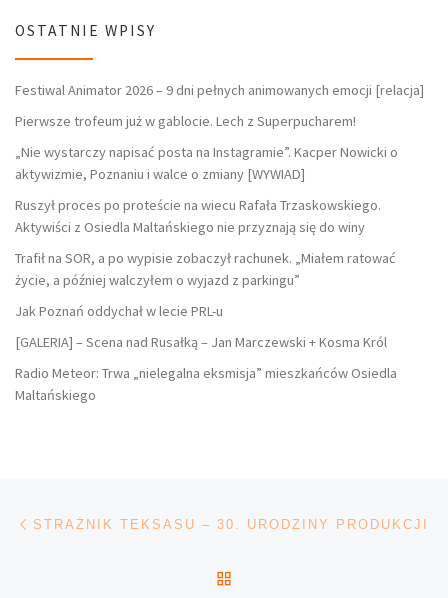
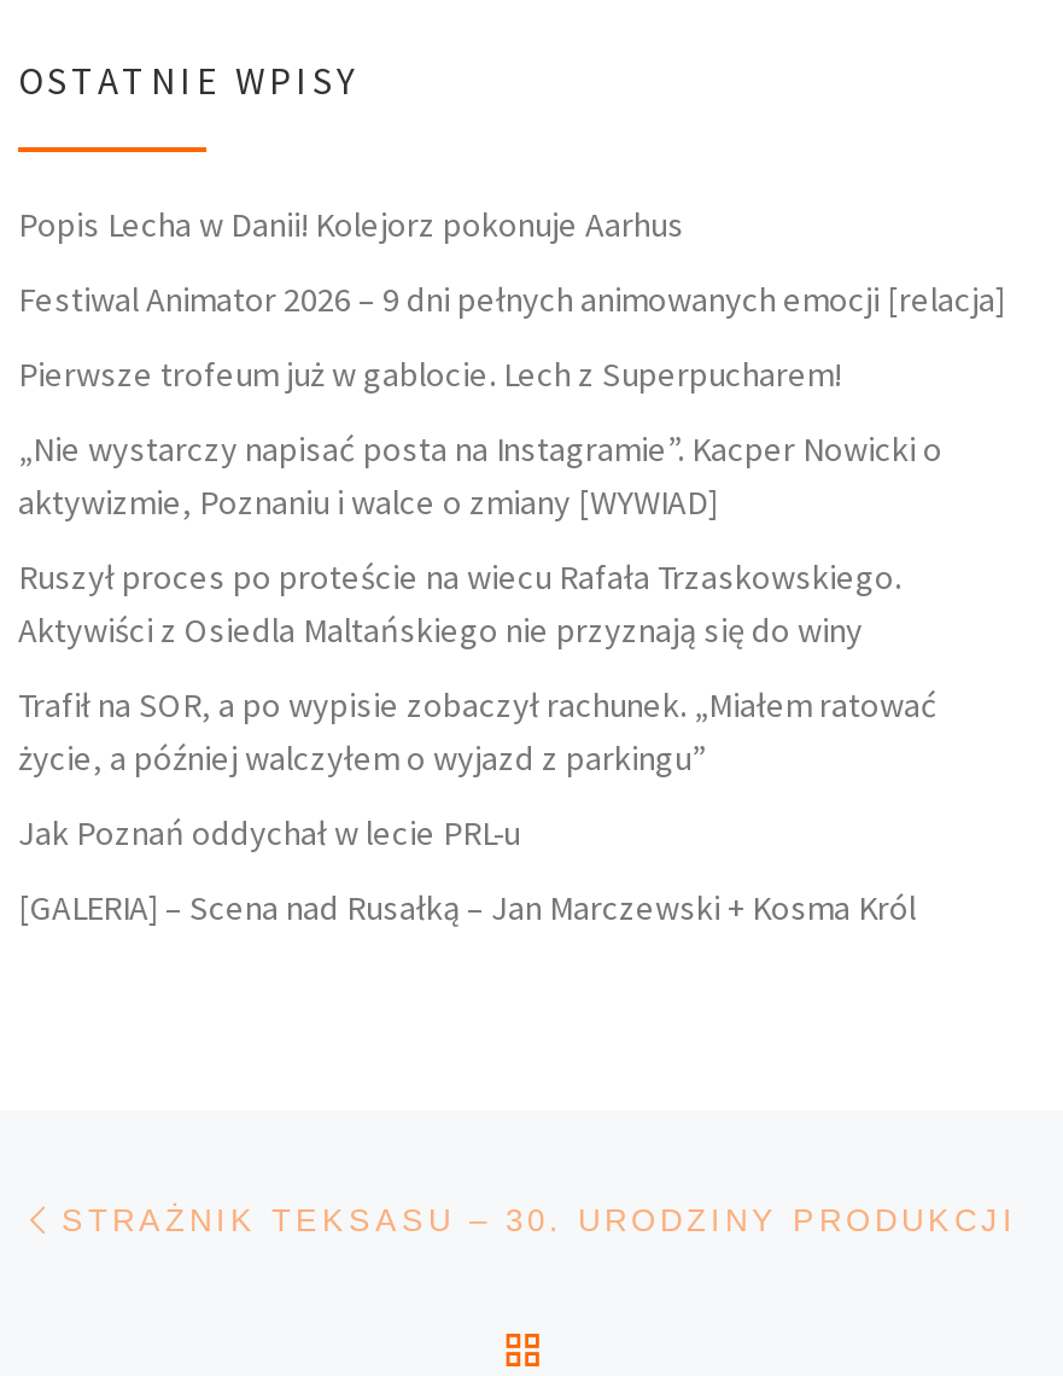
+ Popis Lecha w Danii! Kolejorz pokonuje Aarhus

moved down: Festiwal Animator 2026 – 9 dni pełnych animowanych emocji [relacja] | Pierwsze trofeum już w gablocie. Lech z Superpucharem! | „Nie wystarczy napisać posta na Instagramie”. Kacper Nowicki o | ... | Jak Poznań oddychał w lecie PRL-u | [GALERIA] – Scena nad Rusałką – Jan Marczewski + Kosma Król

- Radio Meteor: Trwa „nielegalna eksmisja” mieszkańców Osiedla
- Maltańskiego
